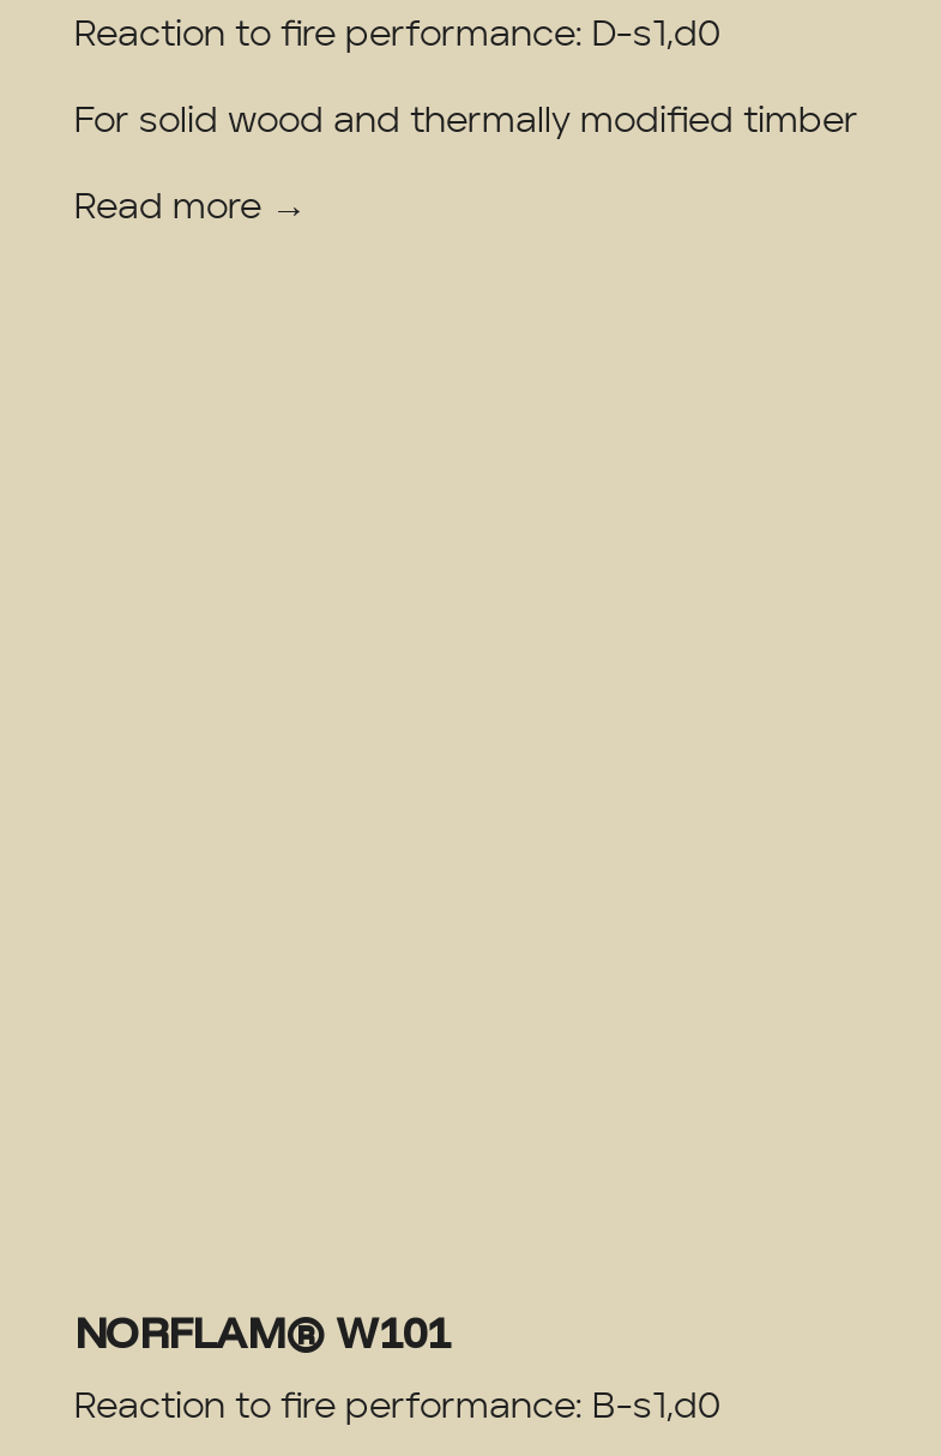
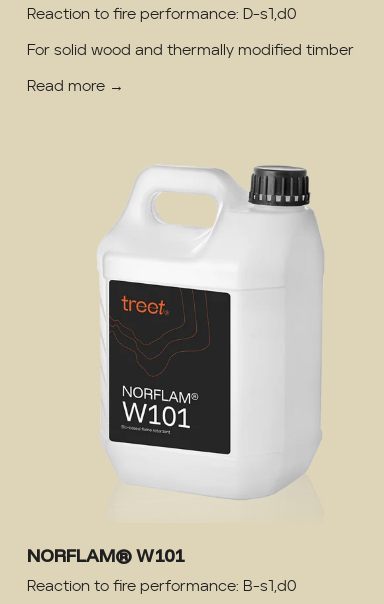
+ [image]
